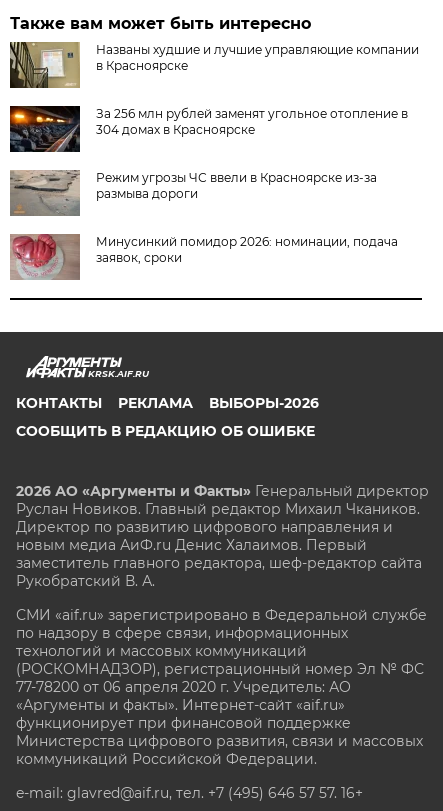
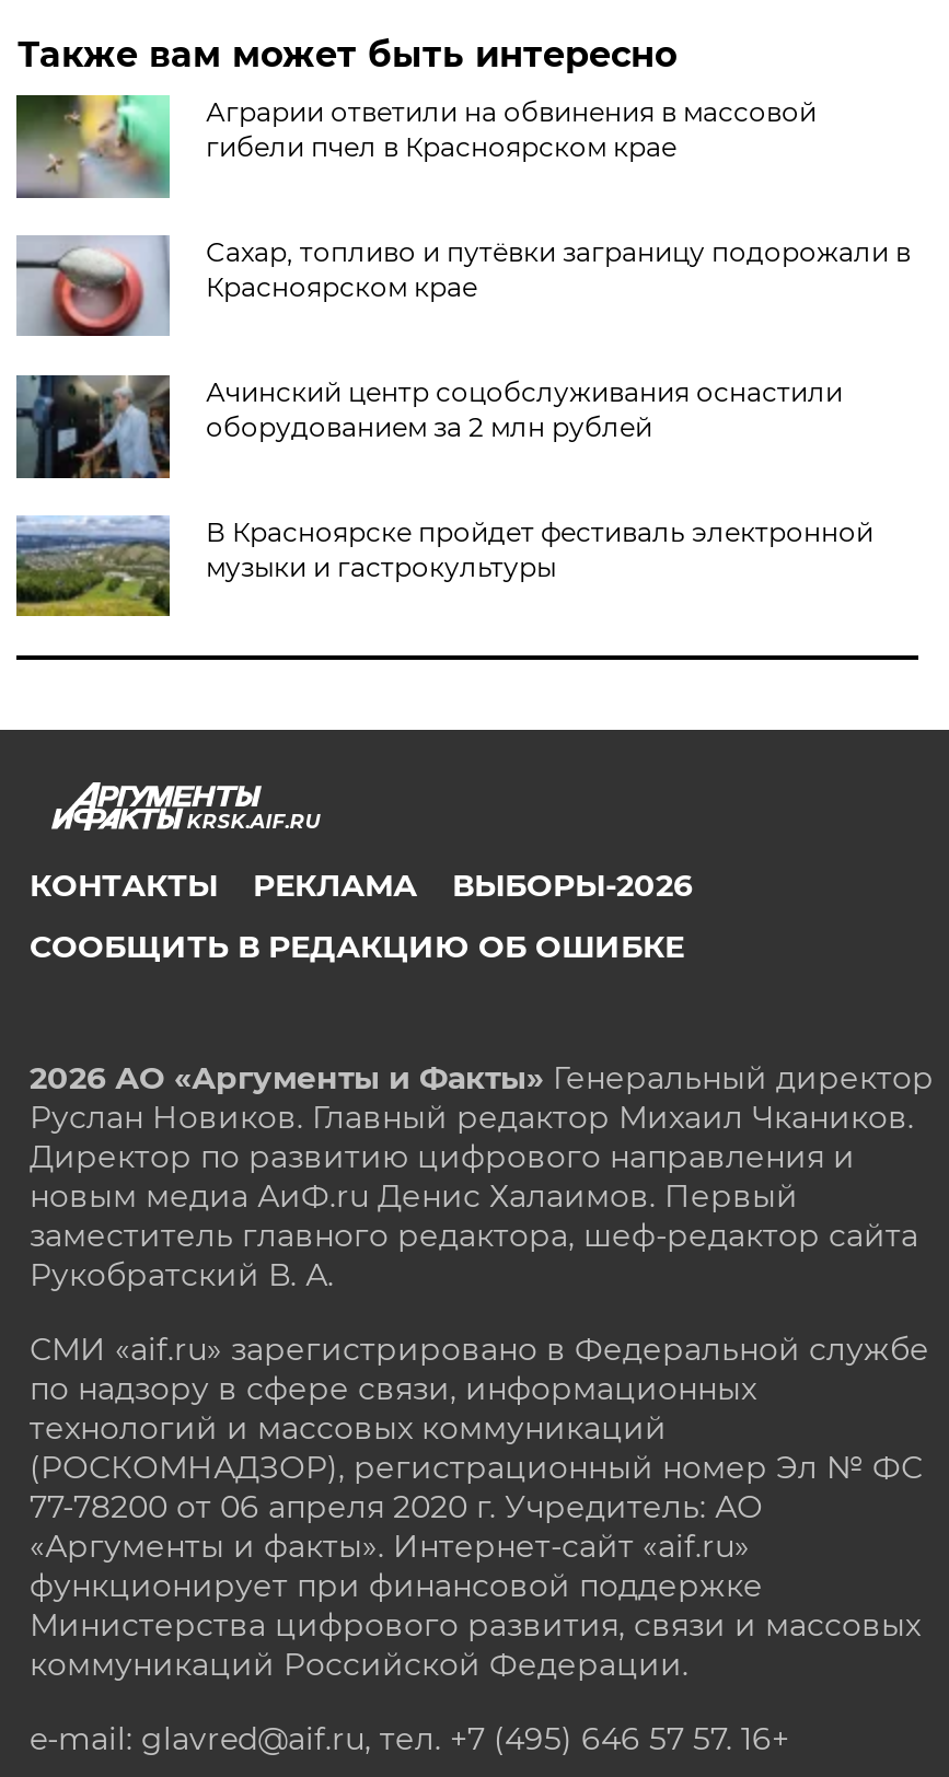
- [image]
- Названы худшие и лучшие управляющие компании
- в Красноярске
+ [image]
+ Аграрии ответили на обвинения в массовой
+ гибели пчел в Красноярском крае

- [image]
- За 256 млн рублей заменят угольное отопление в
- 304 домах в Красноярске
+ [image]
+ Сахар, топливо и путёвки заграницу подорожали в
+ Красноярском крае

- [image]
- Режим угрозы ЧС ввели в Красноярске из-за
- размыва дороги
+ [image]
+ Ачинский центр соцобслуживания оснастили
+ оборудованием за 2 млн рублей

- [image]
- Минусинкий помидор 2026: номинации, подача
- заявок, сроки
+ [image]
+ В Красноярске пройдет фестиваль электронной
+ музыки и гастрокультуры
